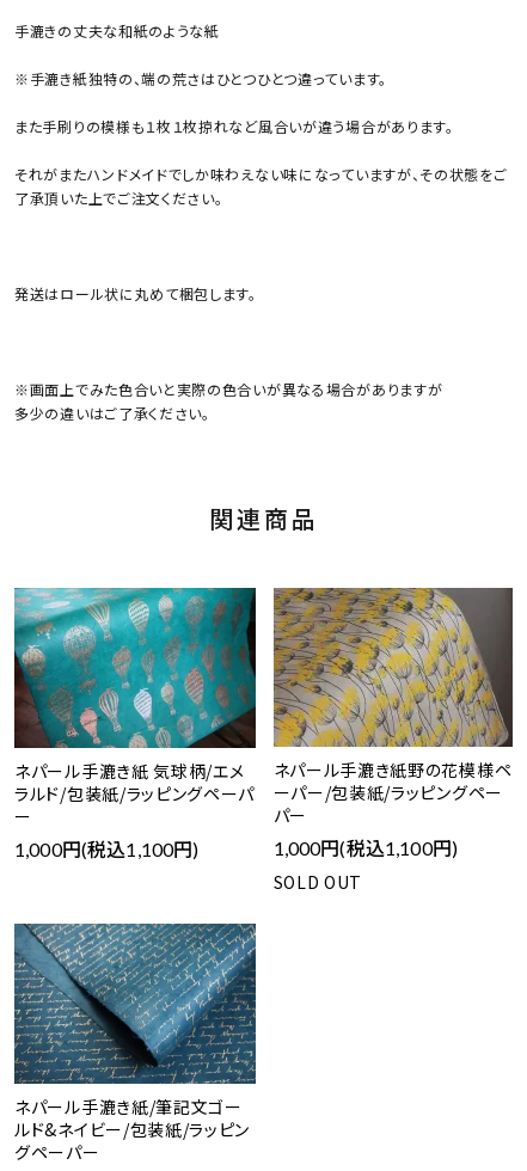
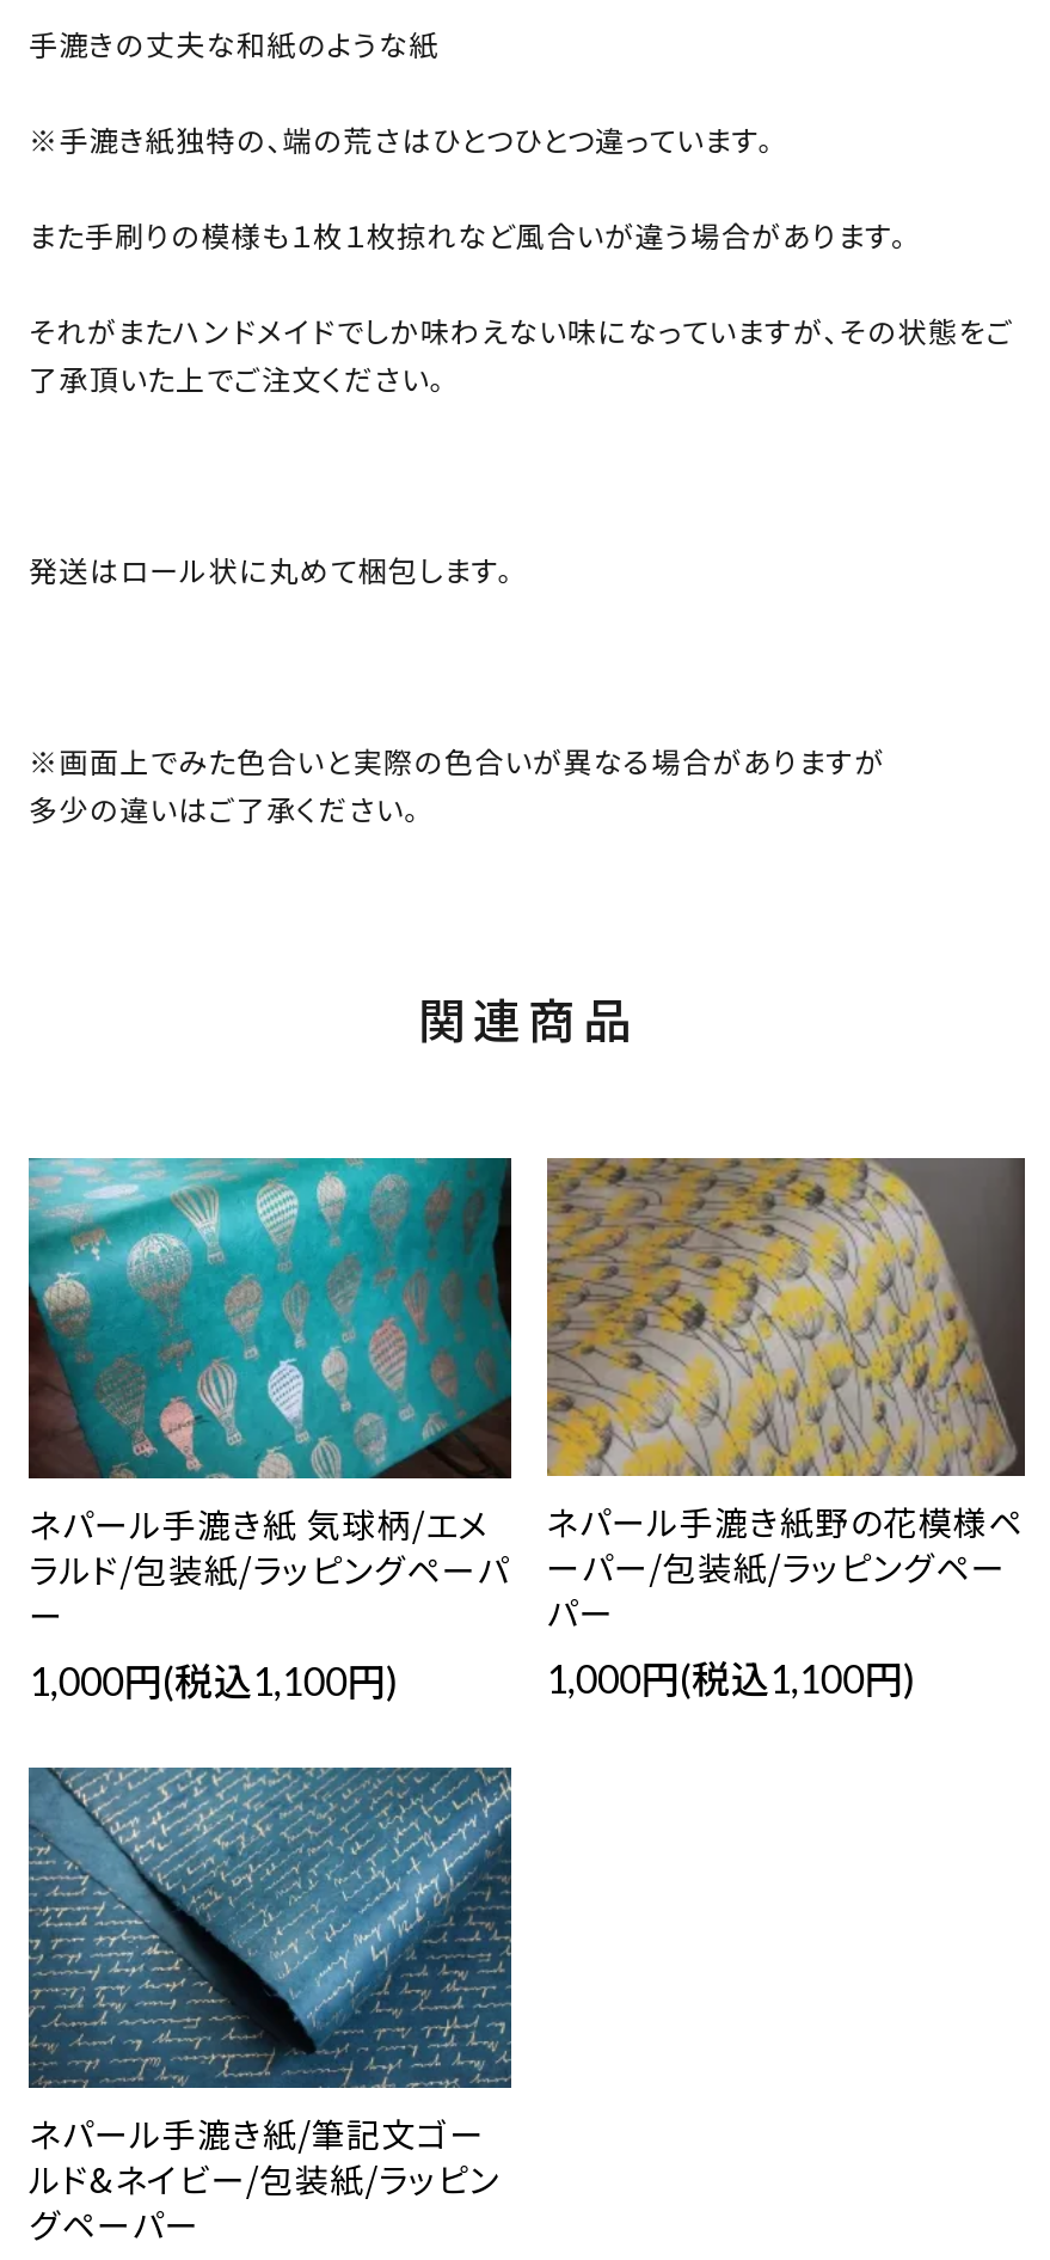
- SOLD OUT
